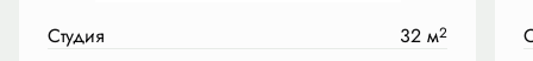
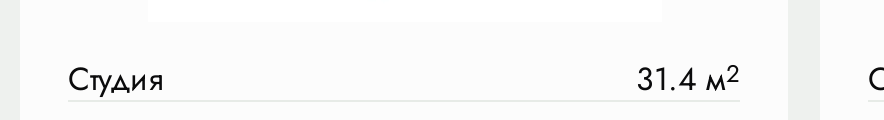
- 32 м2
+ 31.4 м2
